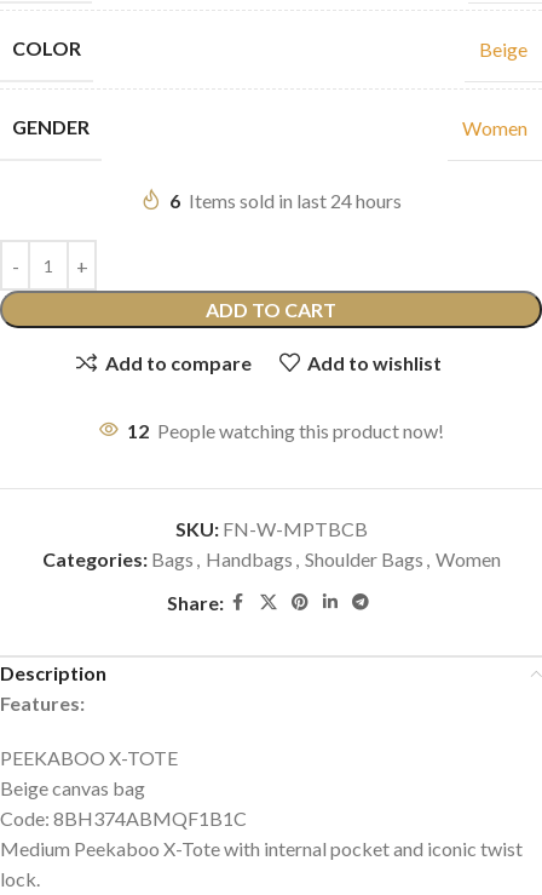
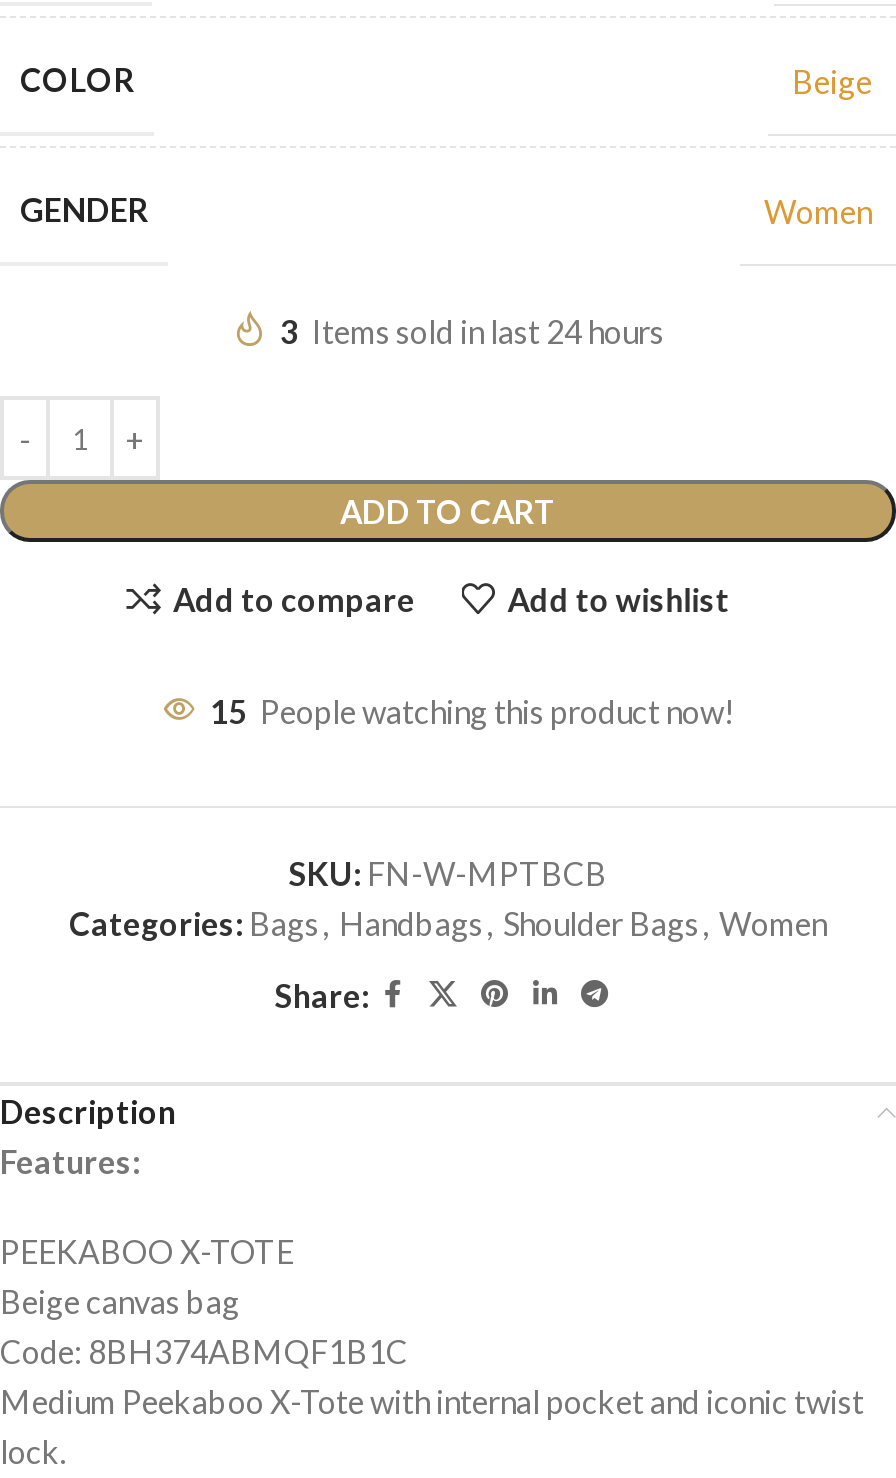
- 6 Items sold in last 24 hours
+ 3 Items sold in last 24 hours

- 12 People watching this product now!
+ 15 People watching this product now!
